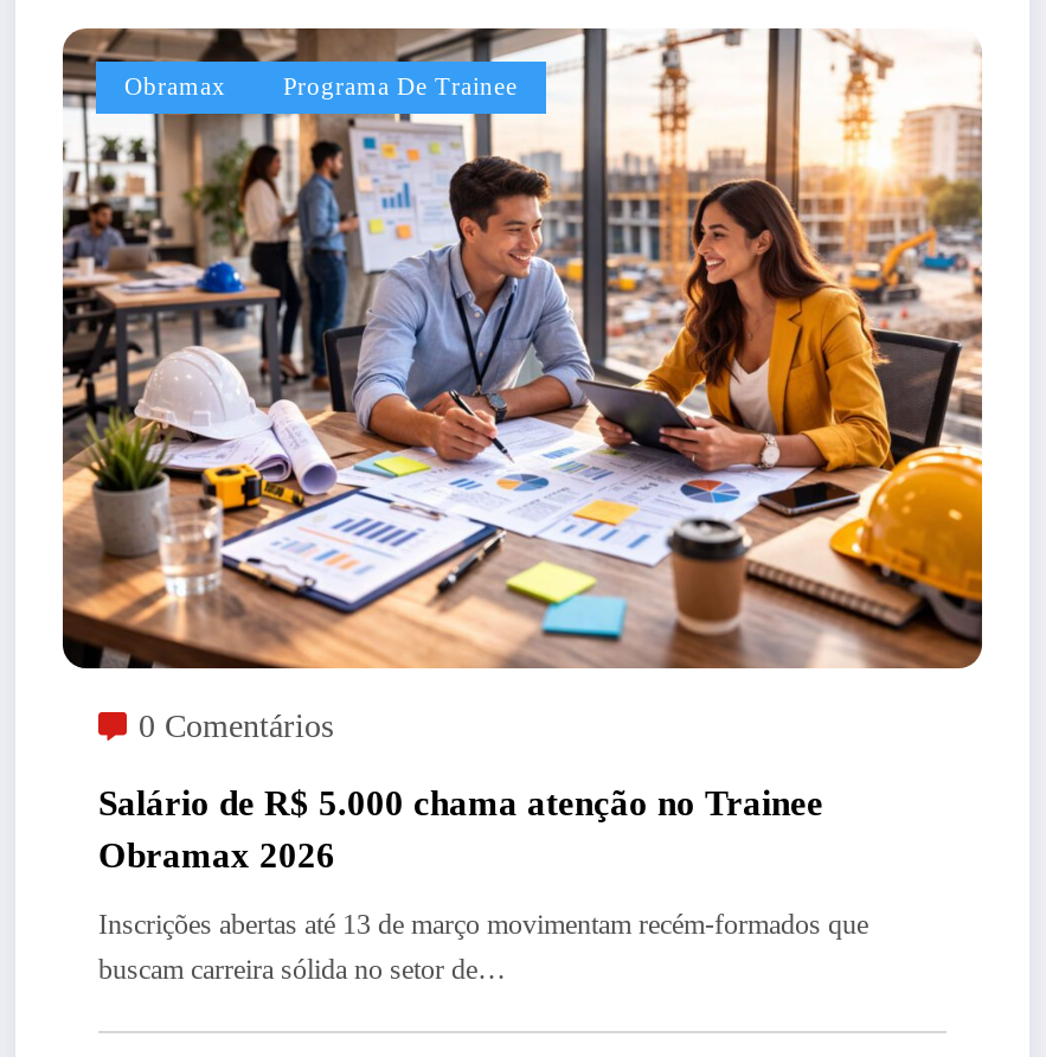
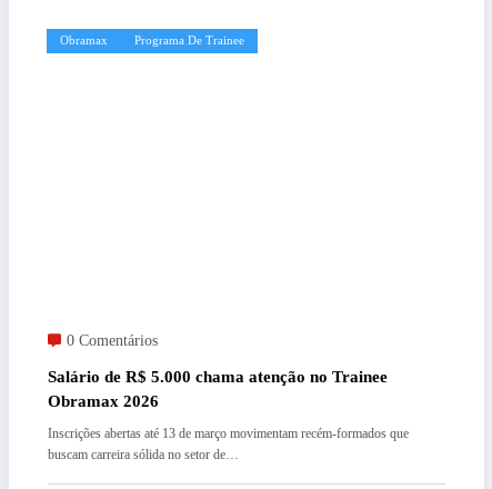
- [image]
